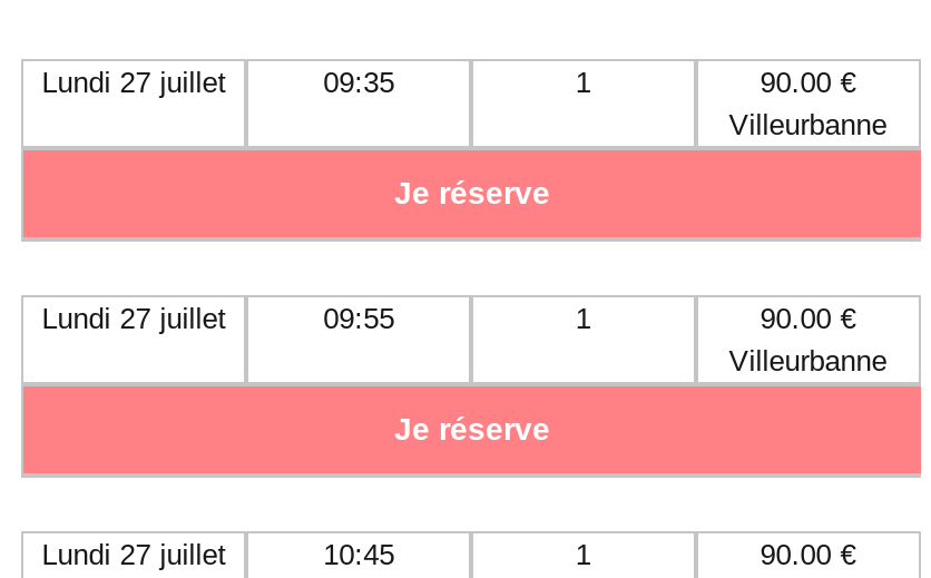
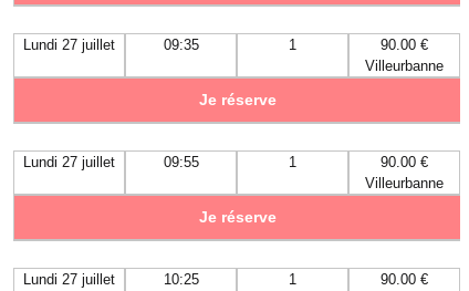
- 10:45
+ 10:25
